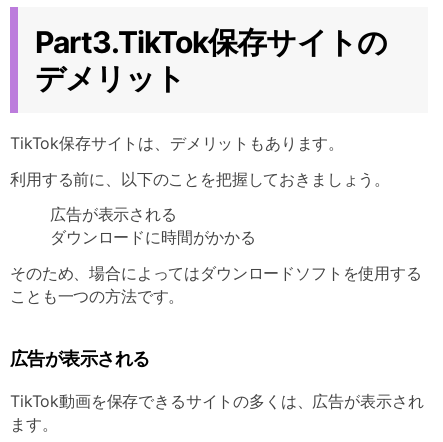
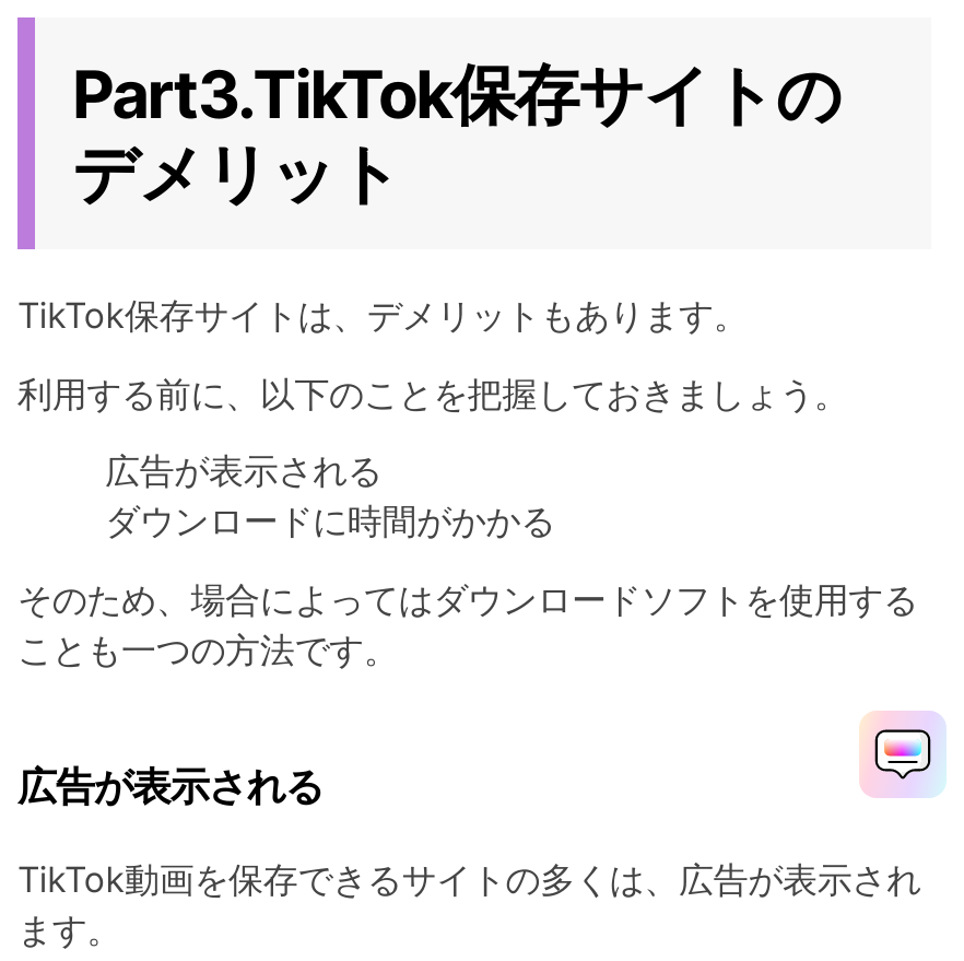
+ [image]
